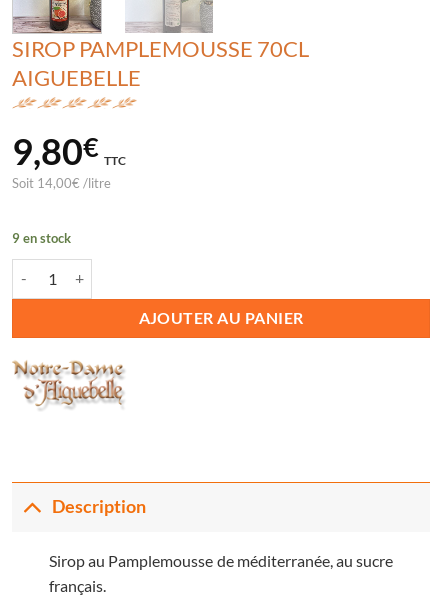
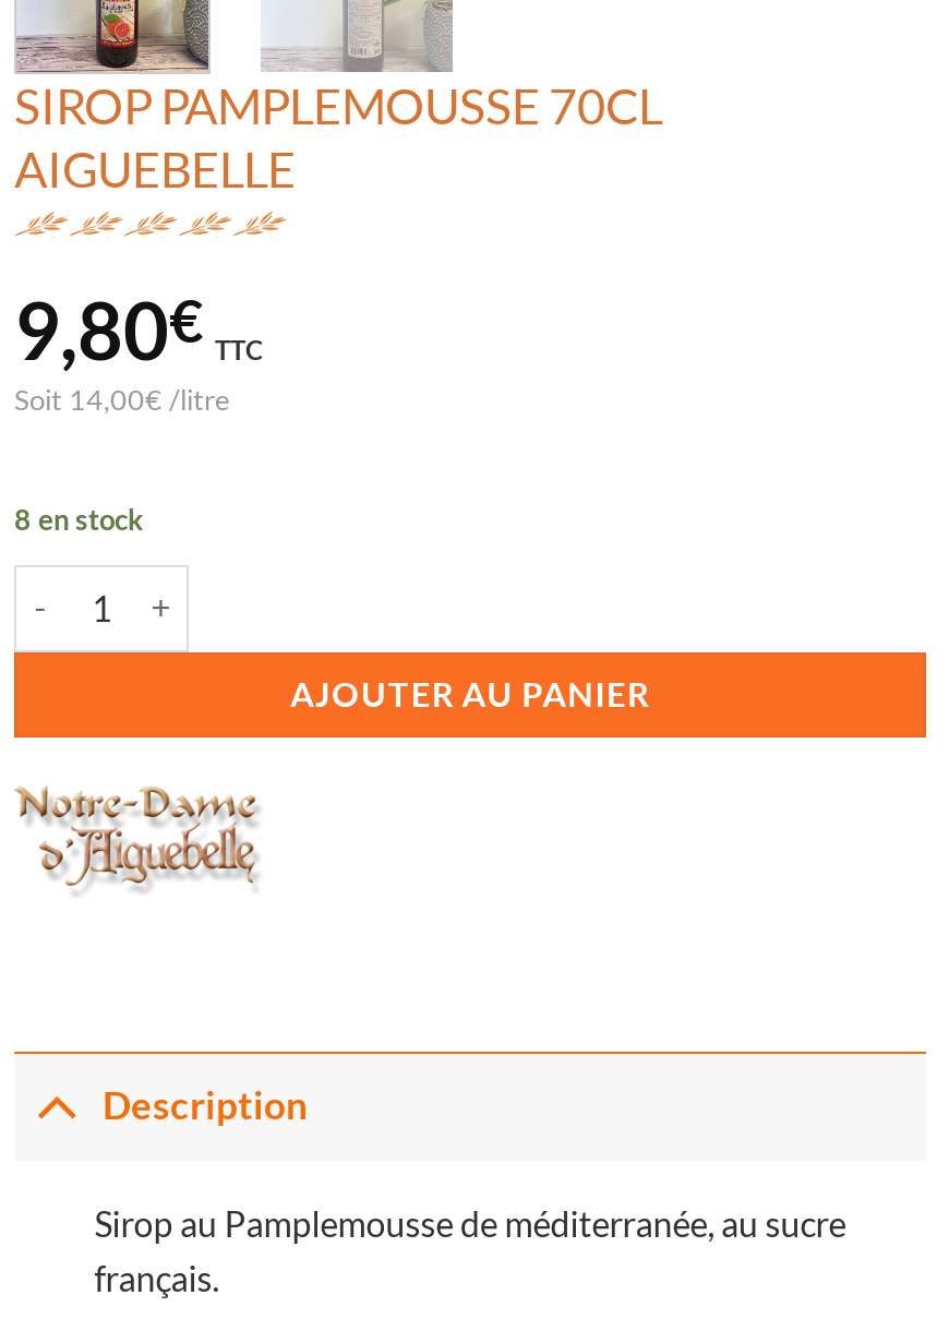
- 9 en stock
+ 8 en stock
